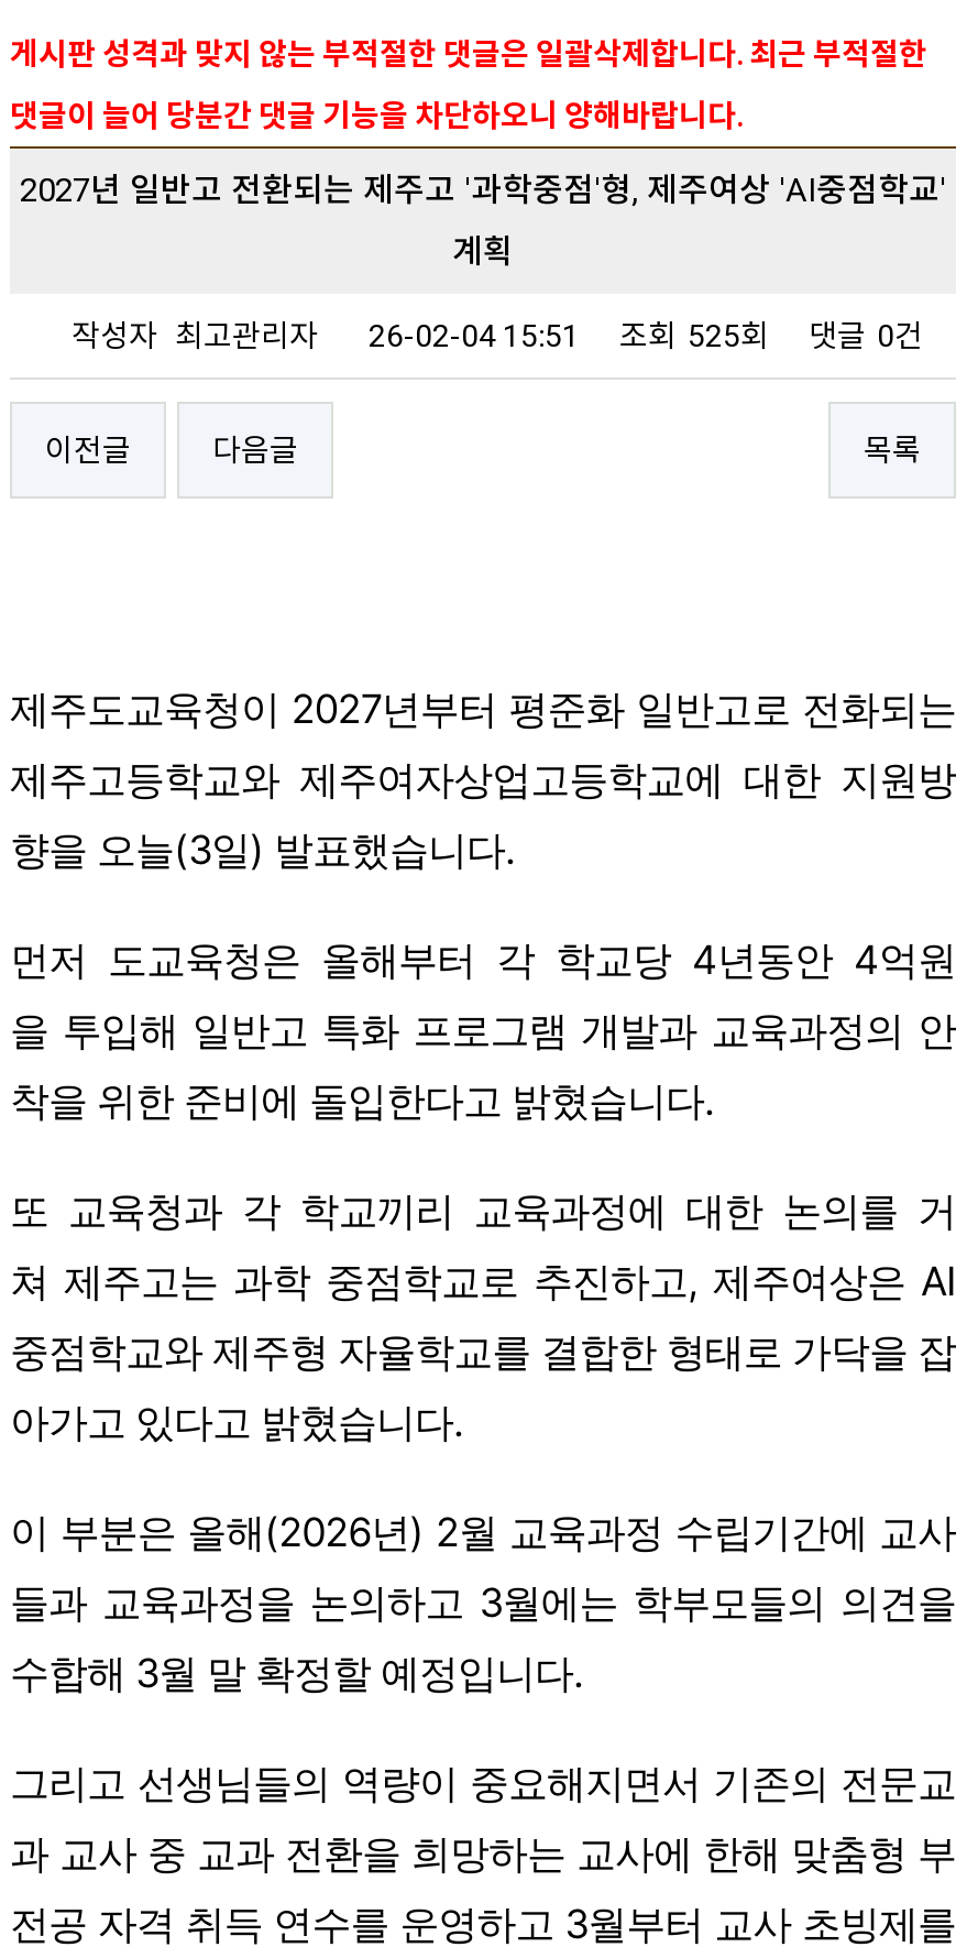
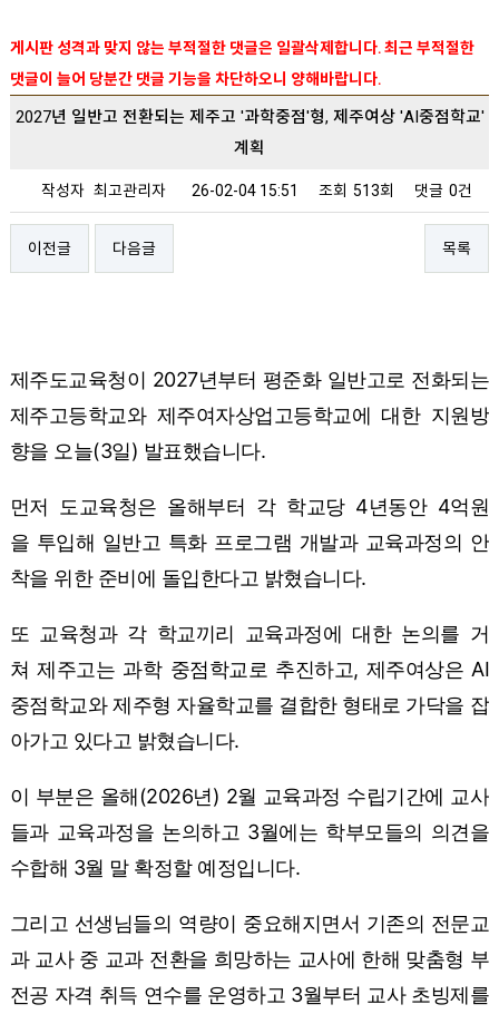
- 작성자 최고관리자 26-02-04 15:51 조회 525회 댓글 0건
+ 작성자 최고관리자 26-02-04 15:51 조회 513회 댓글 0건
